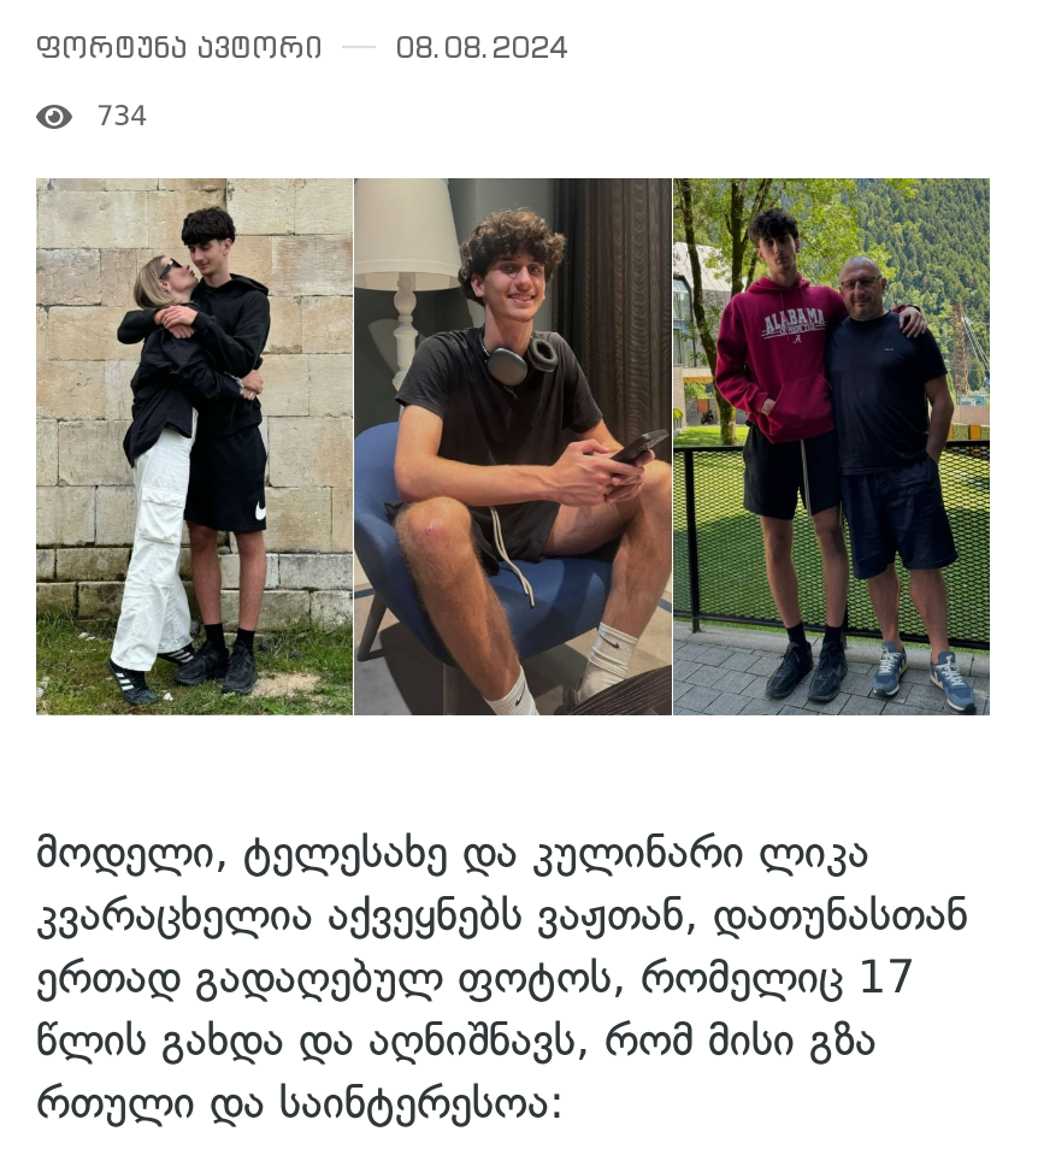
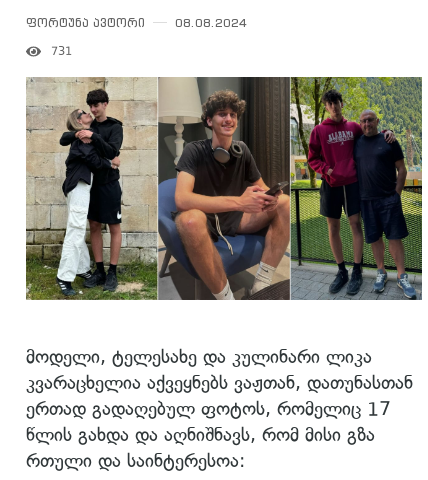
- 734
+ 731
